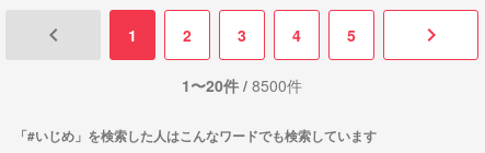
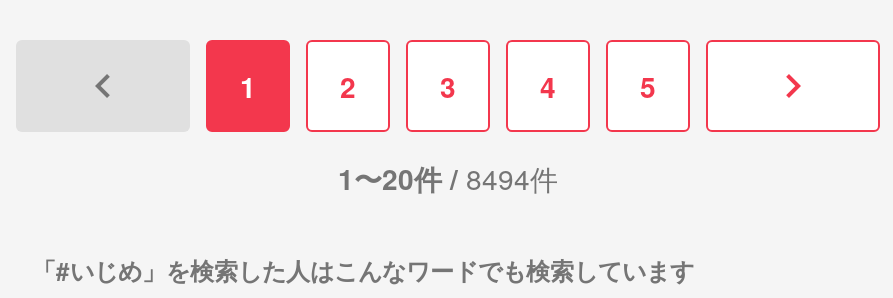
- 1〜20件 / 8500件
+ 1〜20件 / 8494件
